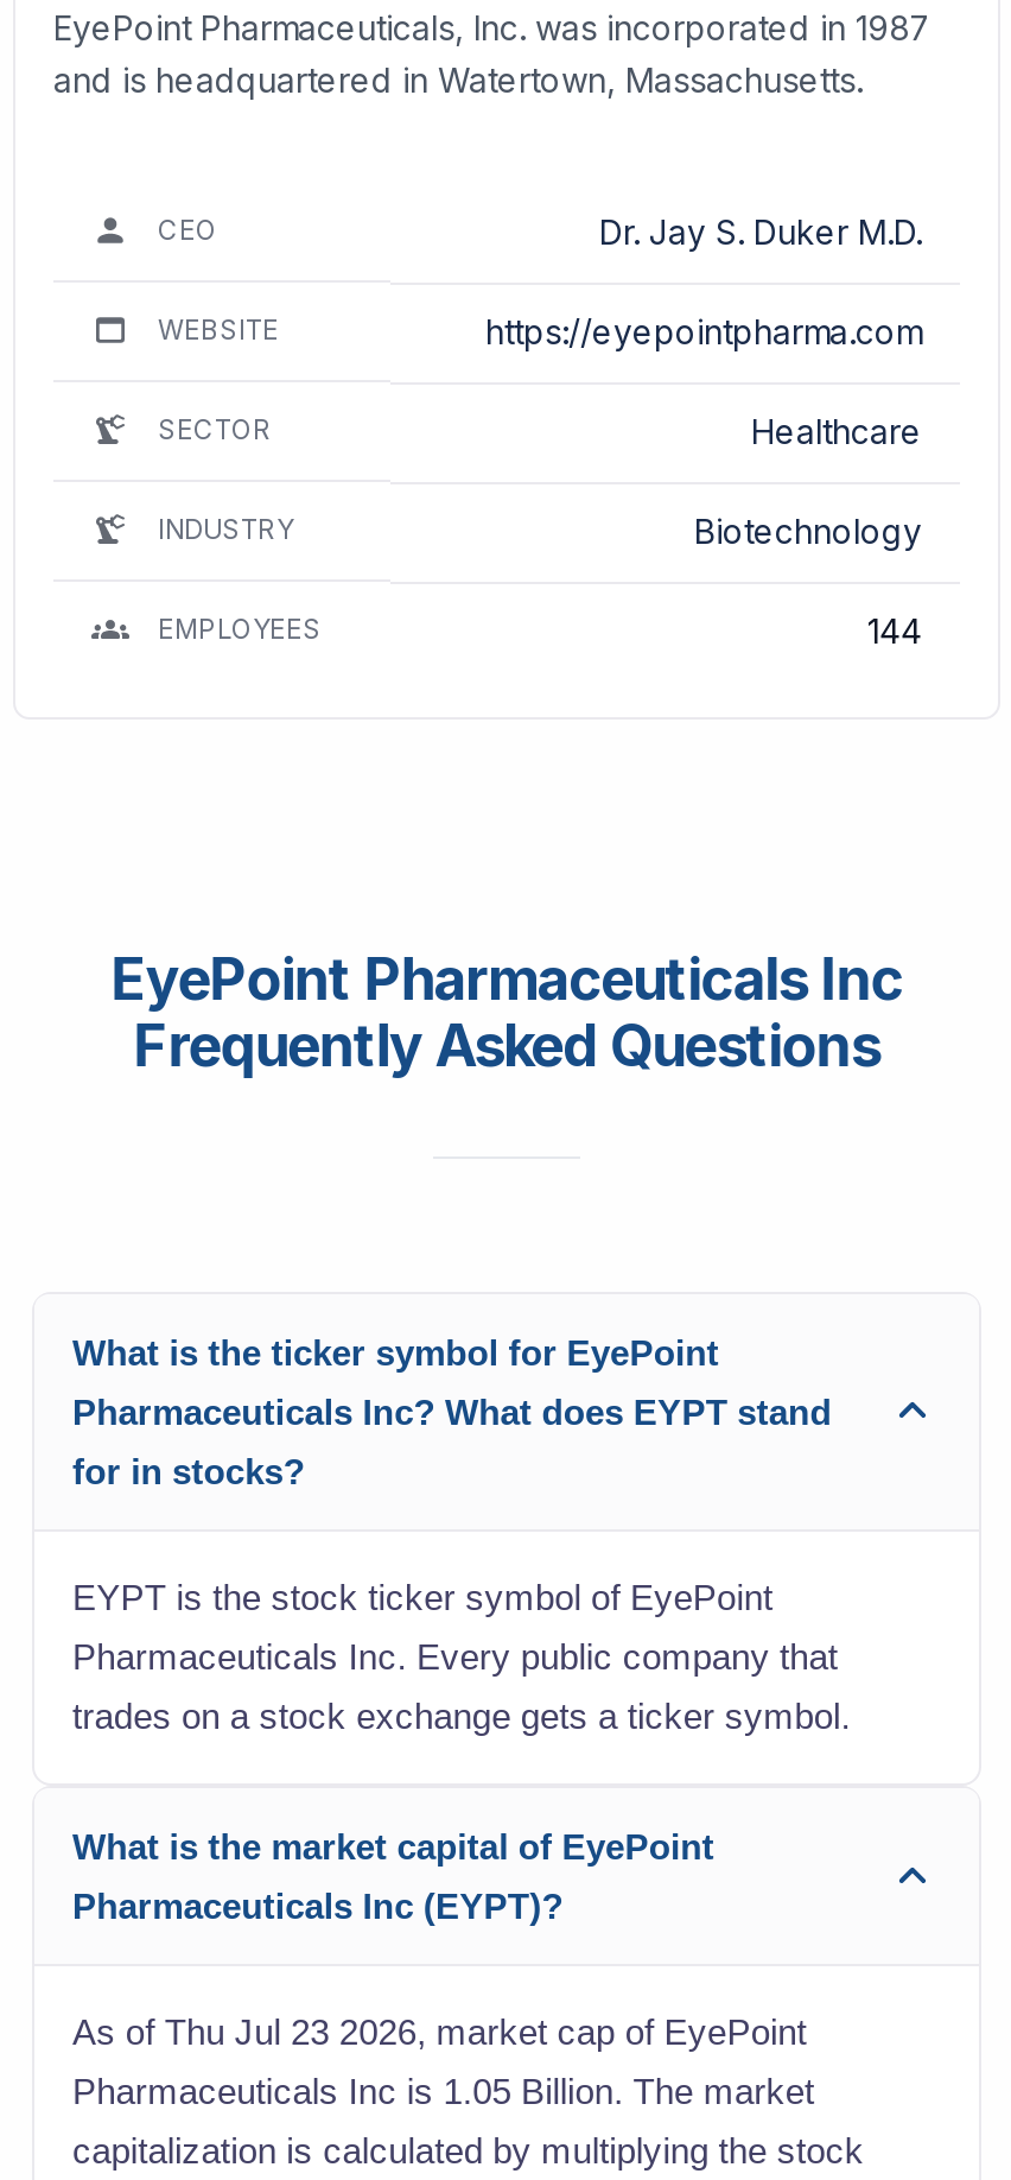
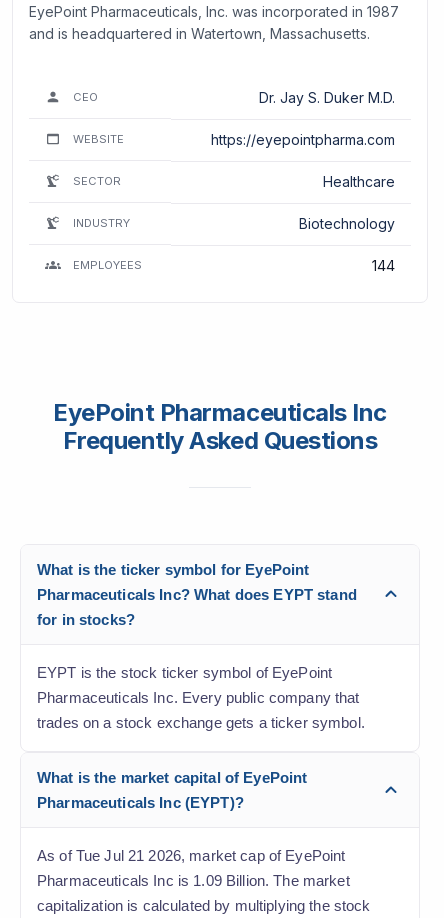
- As of Thu Jul 23 2026, market cap of EyePoint
+ As of Tue Jul 21 2026, market cap of EyePoint

- Pharmaceuticals Inc is 1.05 Billion. The market
+ Pharmaceuticals Inc is 1.09 Billion. The market
